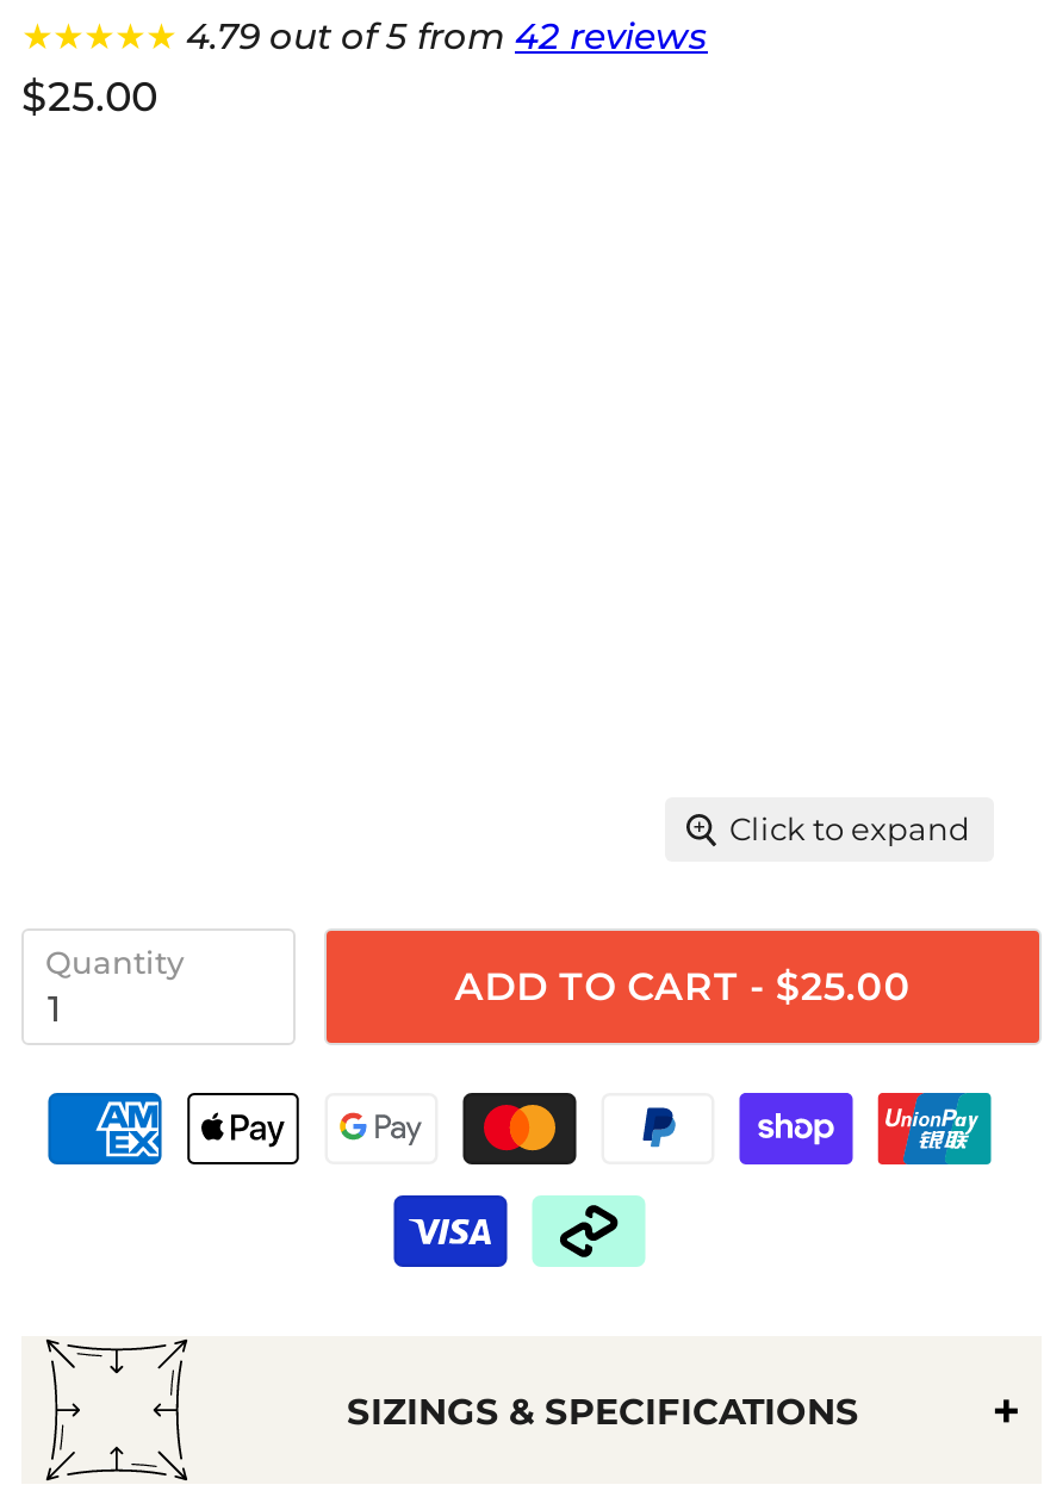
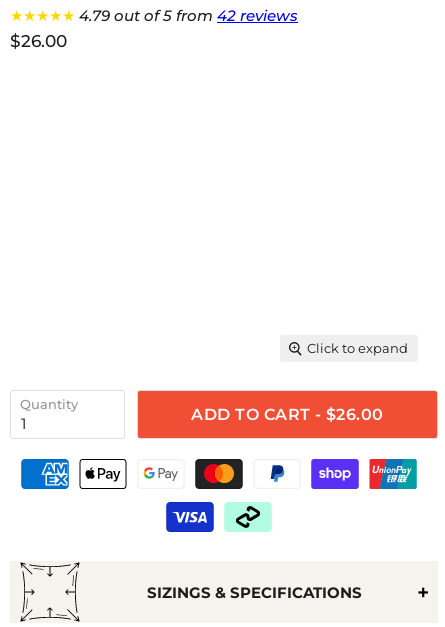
- $25.00
+ $26.00

- ADD TO CART - $25.00
+ ADD TO CART - $26.00
